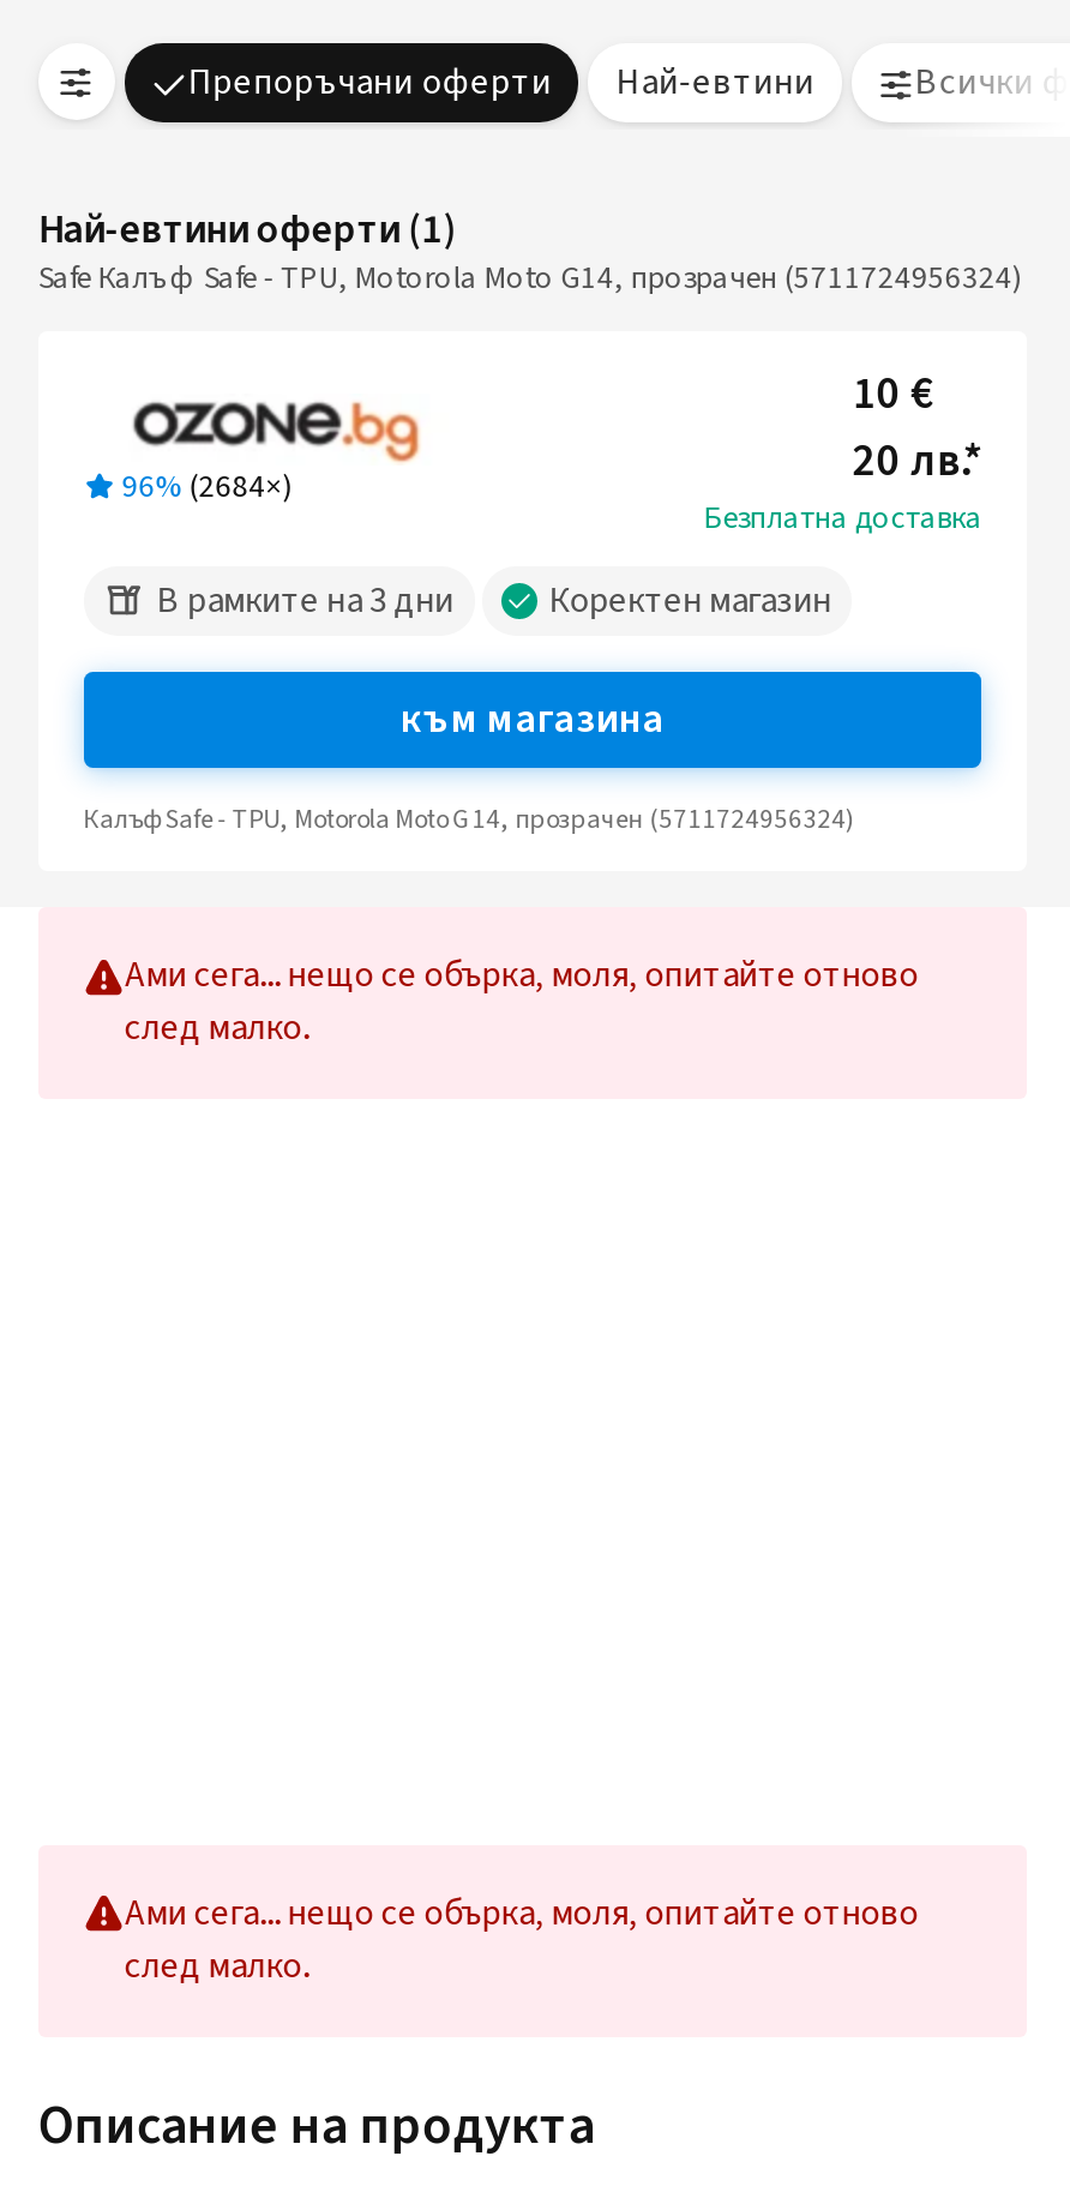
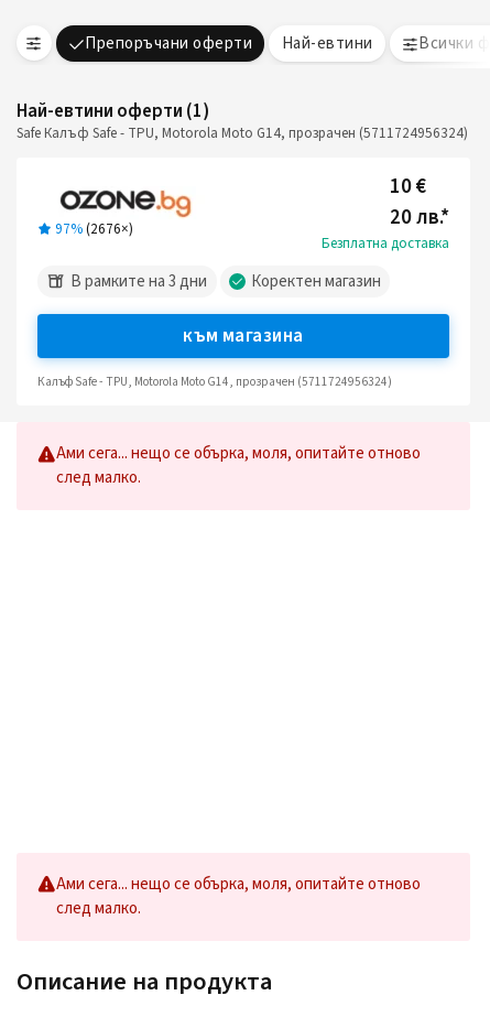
- 96% (2684×)
+ 97% (2676×)
